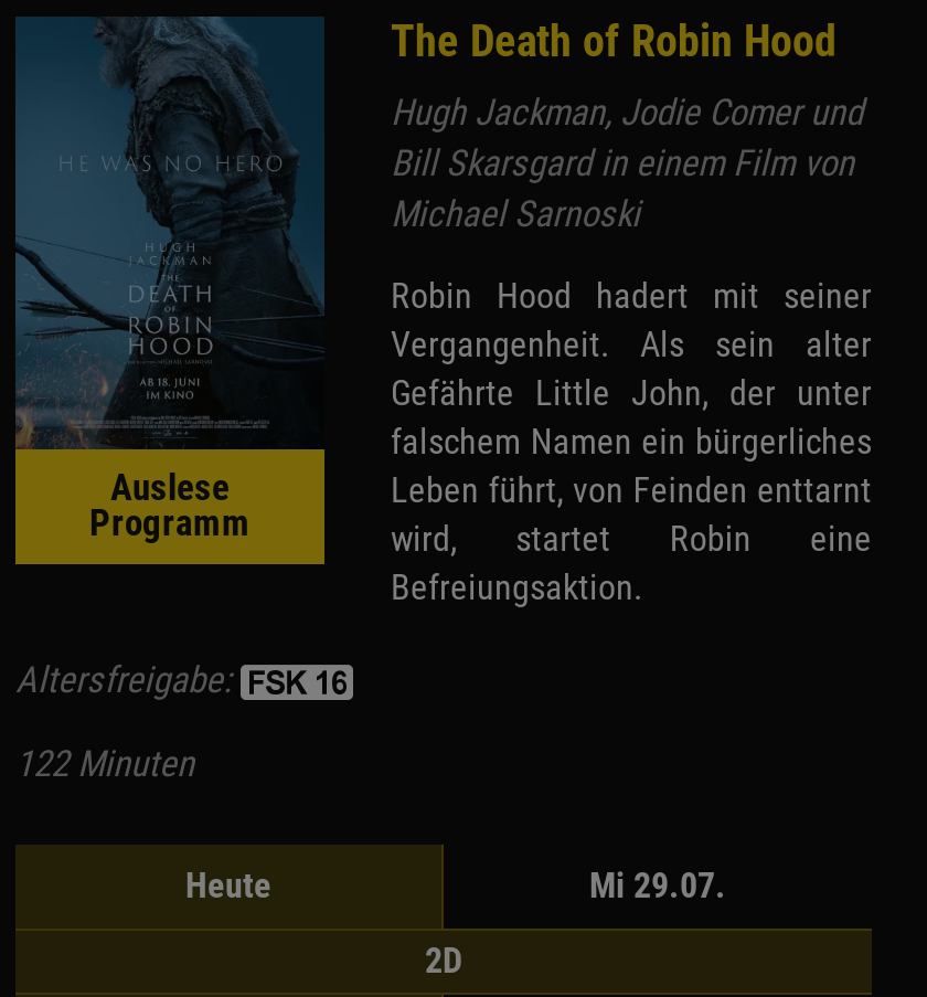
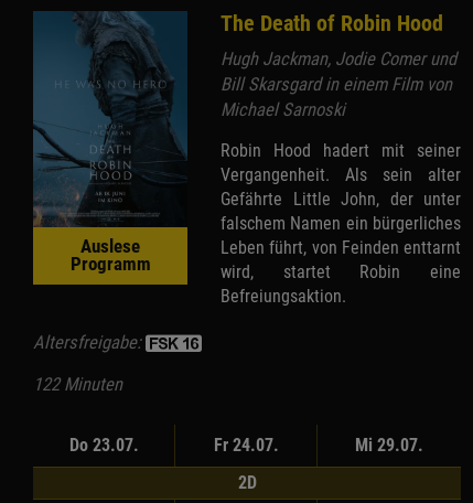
- Heute
+ Do 23.07.
+ Fr 24.07.
